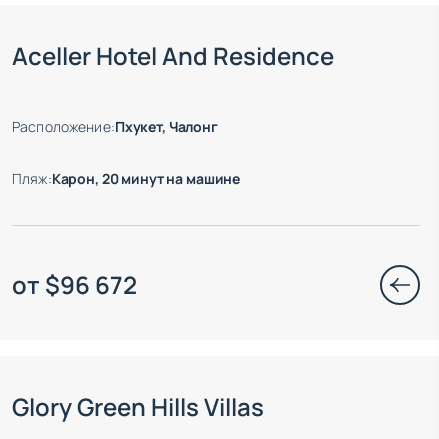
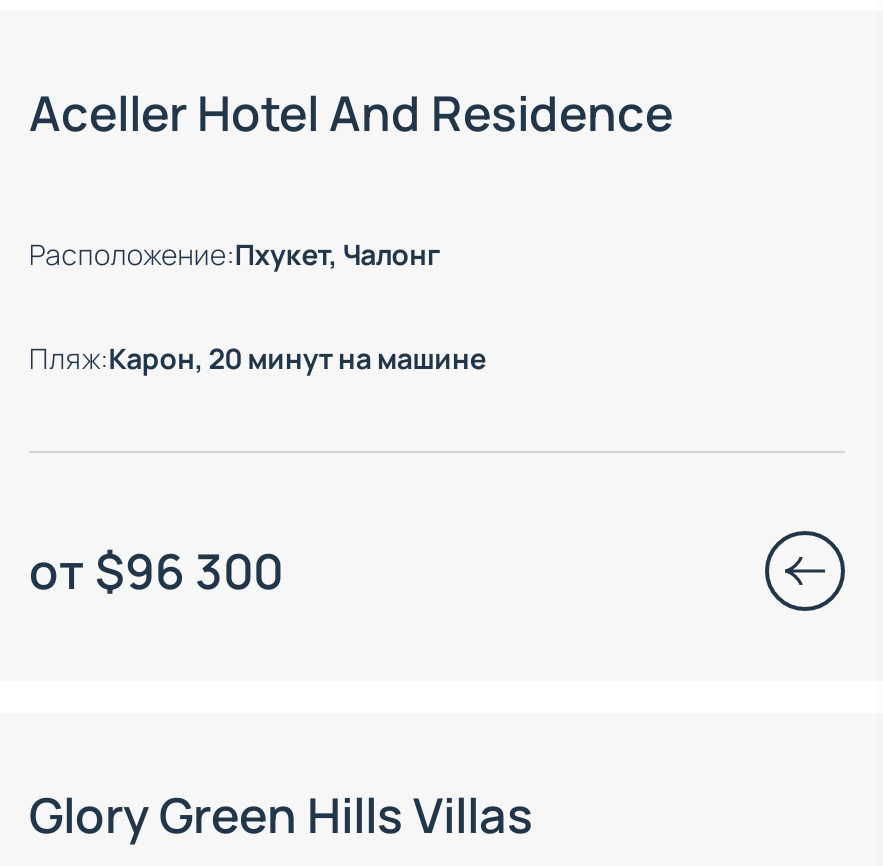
- от $96 672
+ от $96 300
